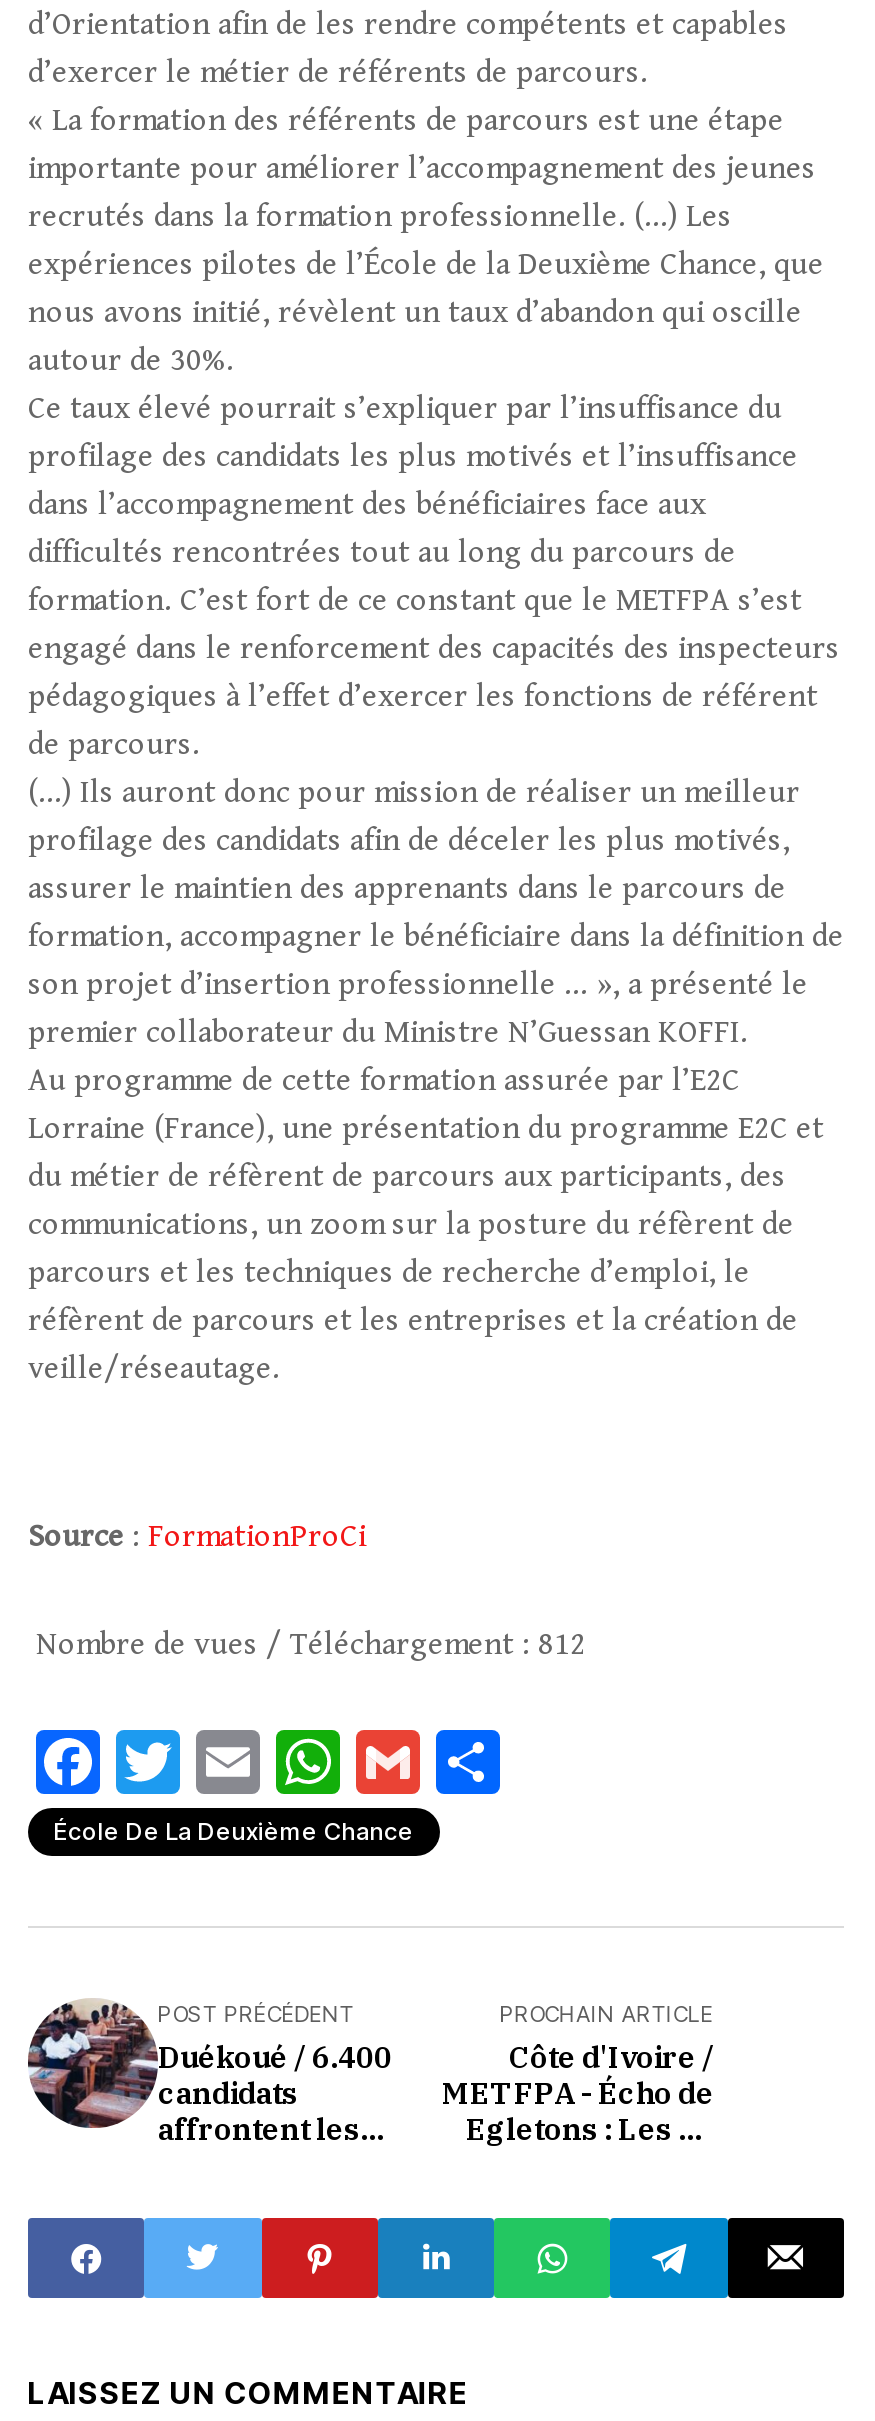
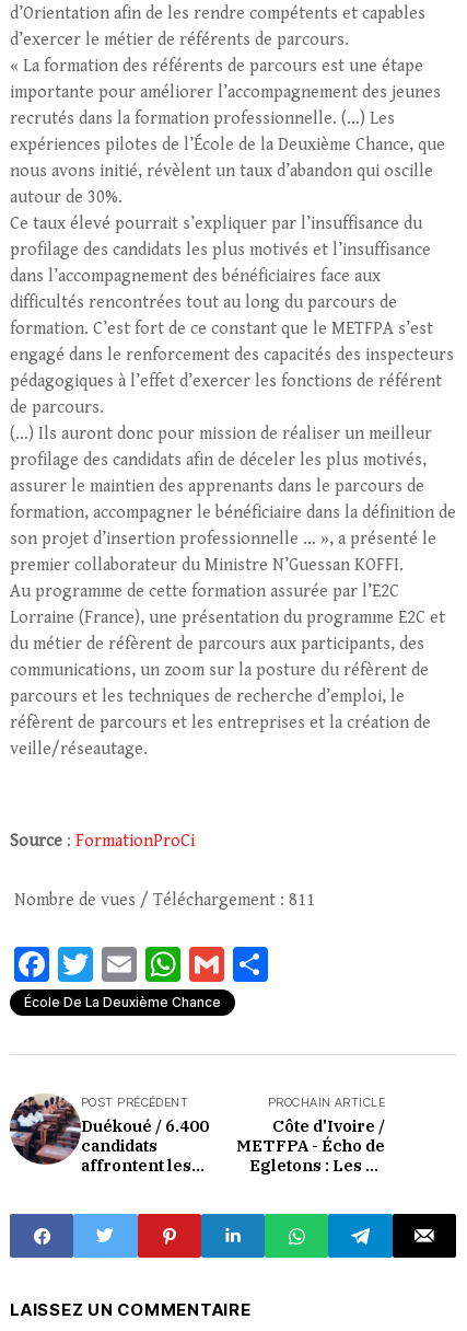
- Nombre de vues / Téléchargement : 812
+ Nombre de vues / Téléchargement : 811
